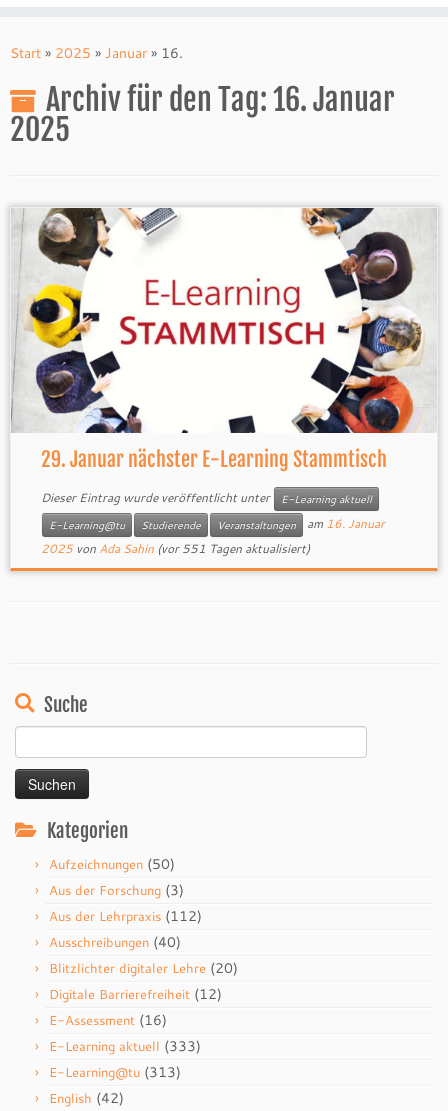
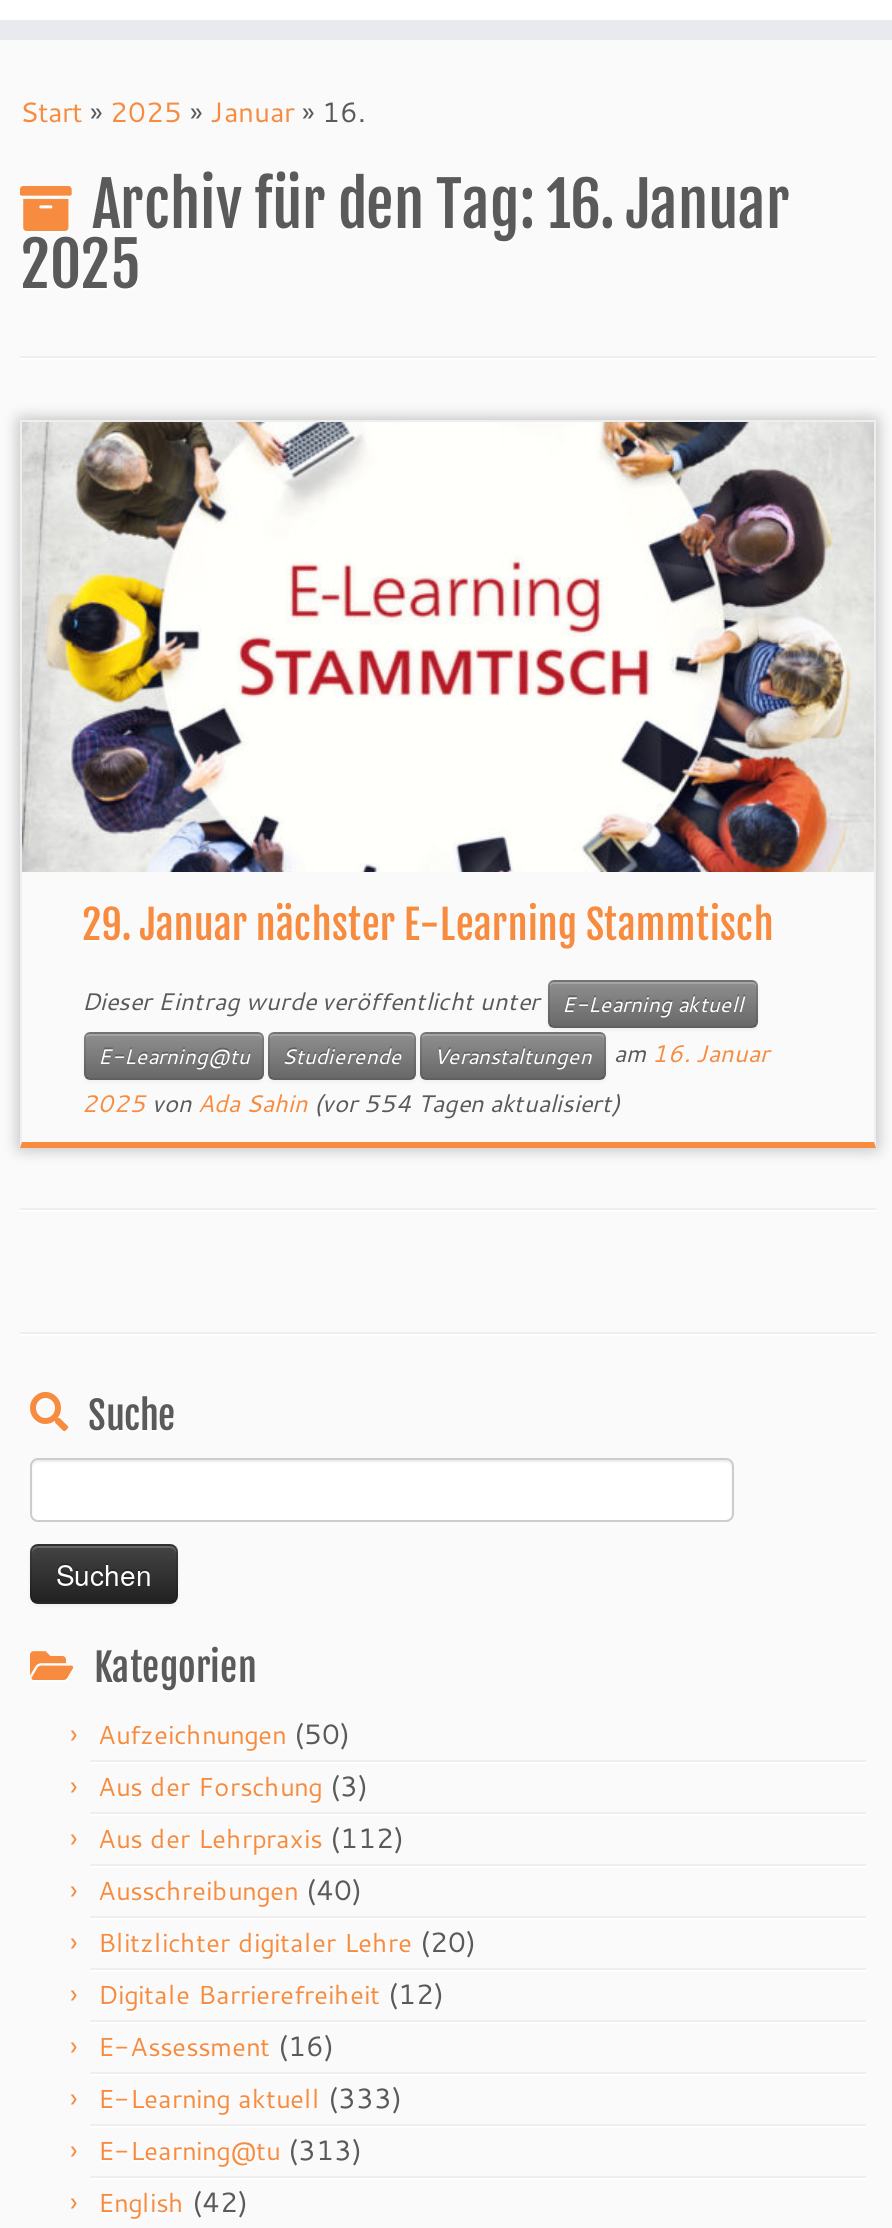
- 2025 von Ada Sahin (vor 551 Tagen aktualisiert)
+ 2025 von Ada Sahin (vor 554 Tagen aktualisiert)
